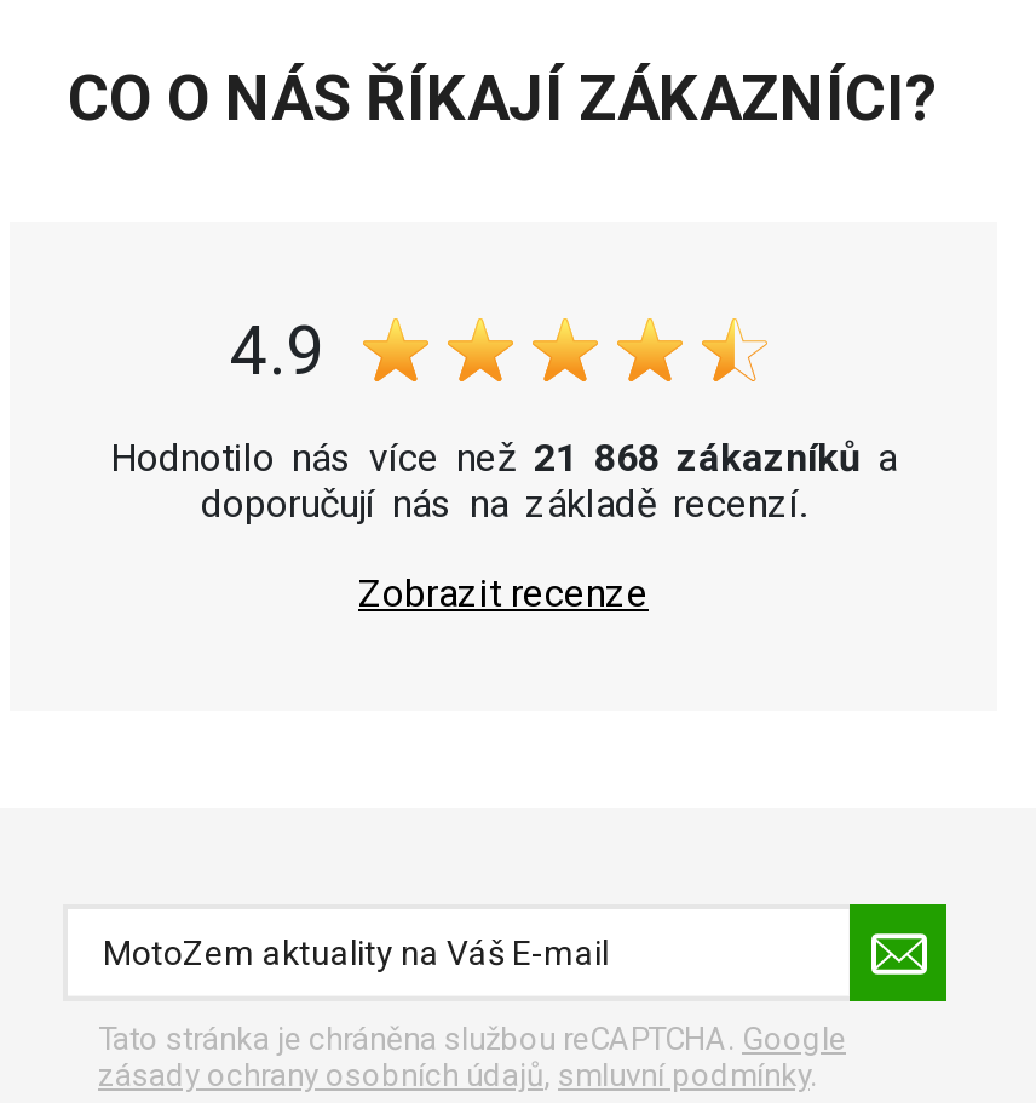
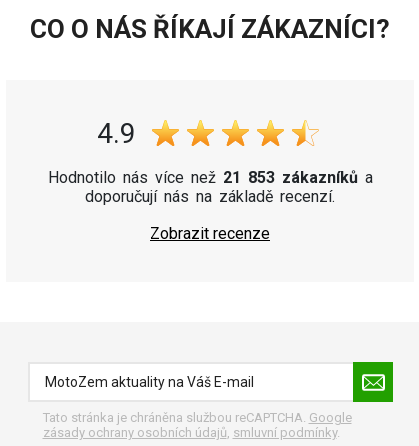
- Hodnotilo nás více než 21 868 zákazníků a
+ Hodnotilo nás více než 21 853 zákazníků a
